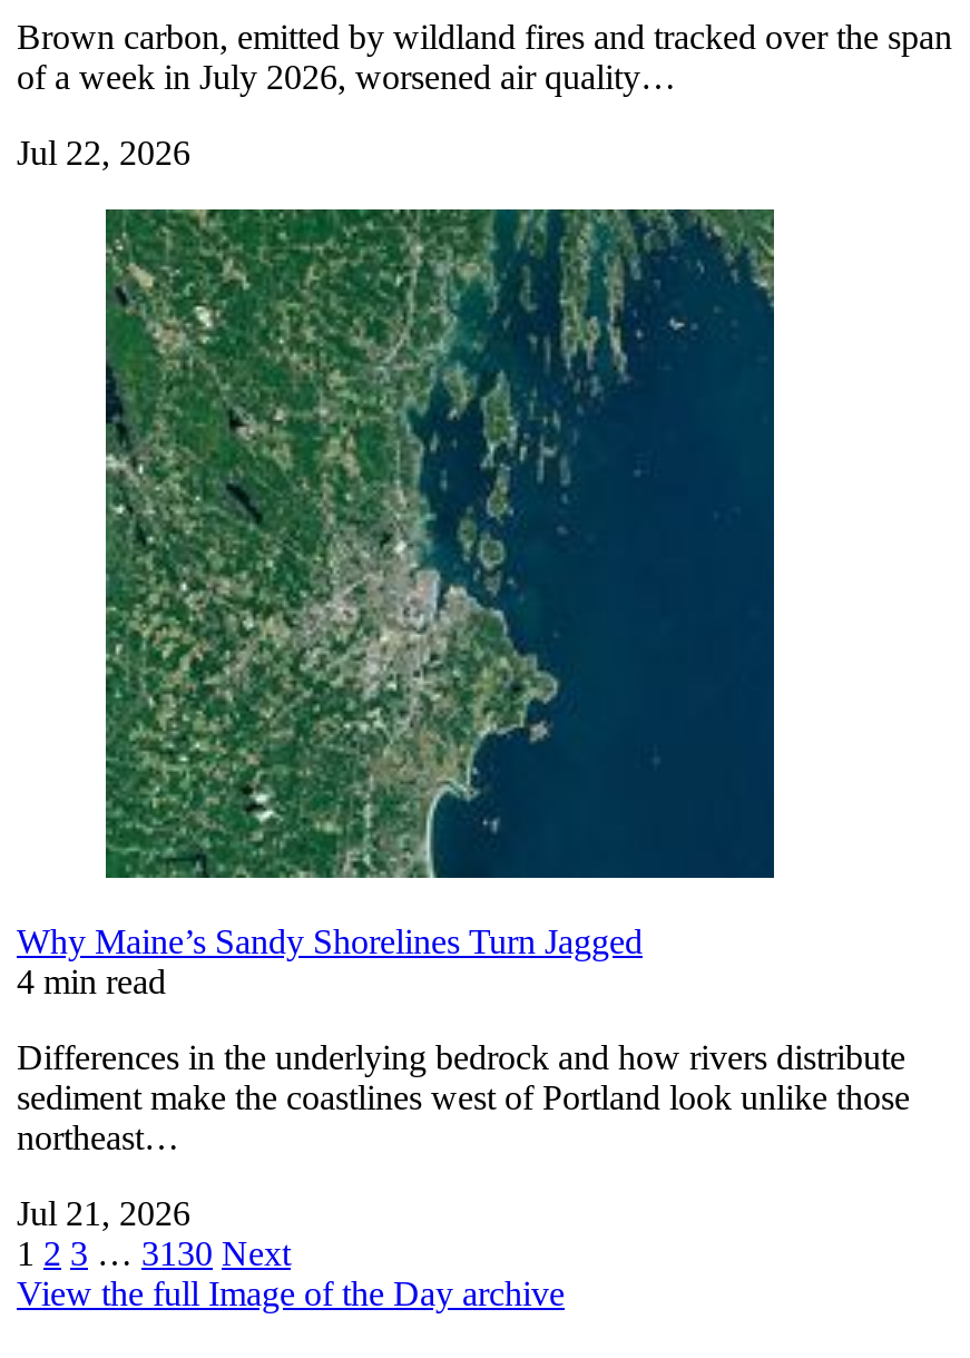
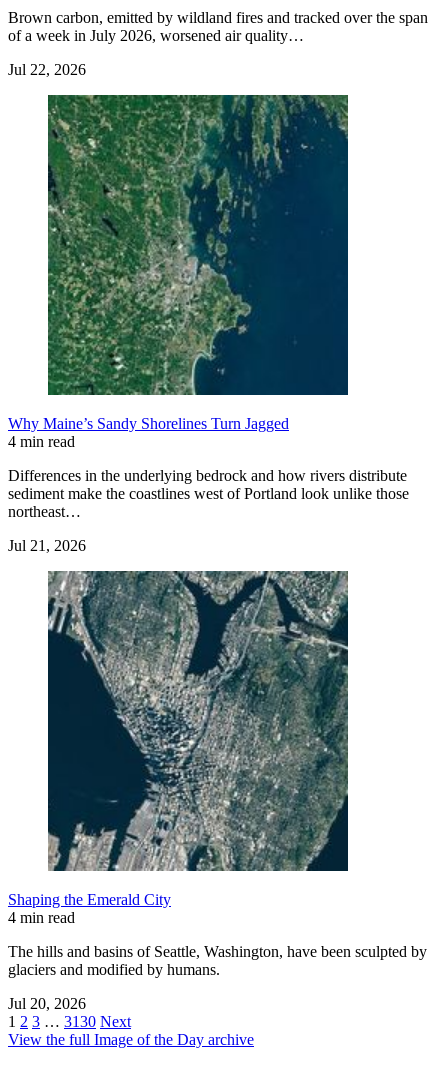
+ [image]
+ Shaping the Emerald City
+ 4 min read
+ The hills and basins of Seattle, Washington, have been sculpted by
+ glaciers and modified by humans.
+ Jul 20, 2026
